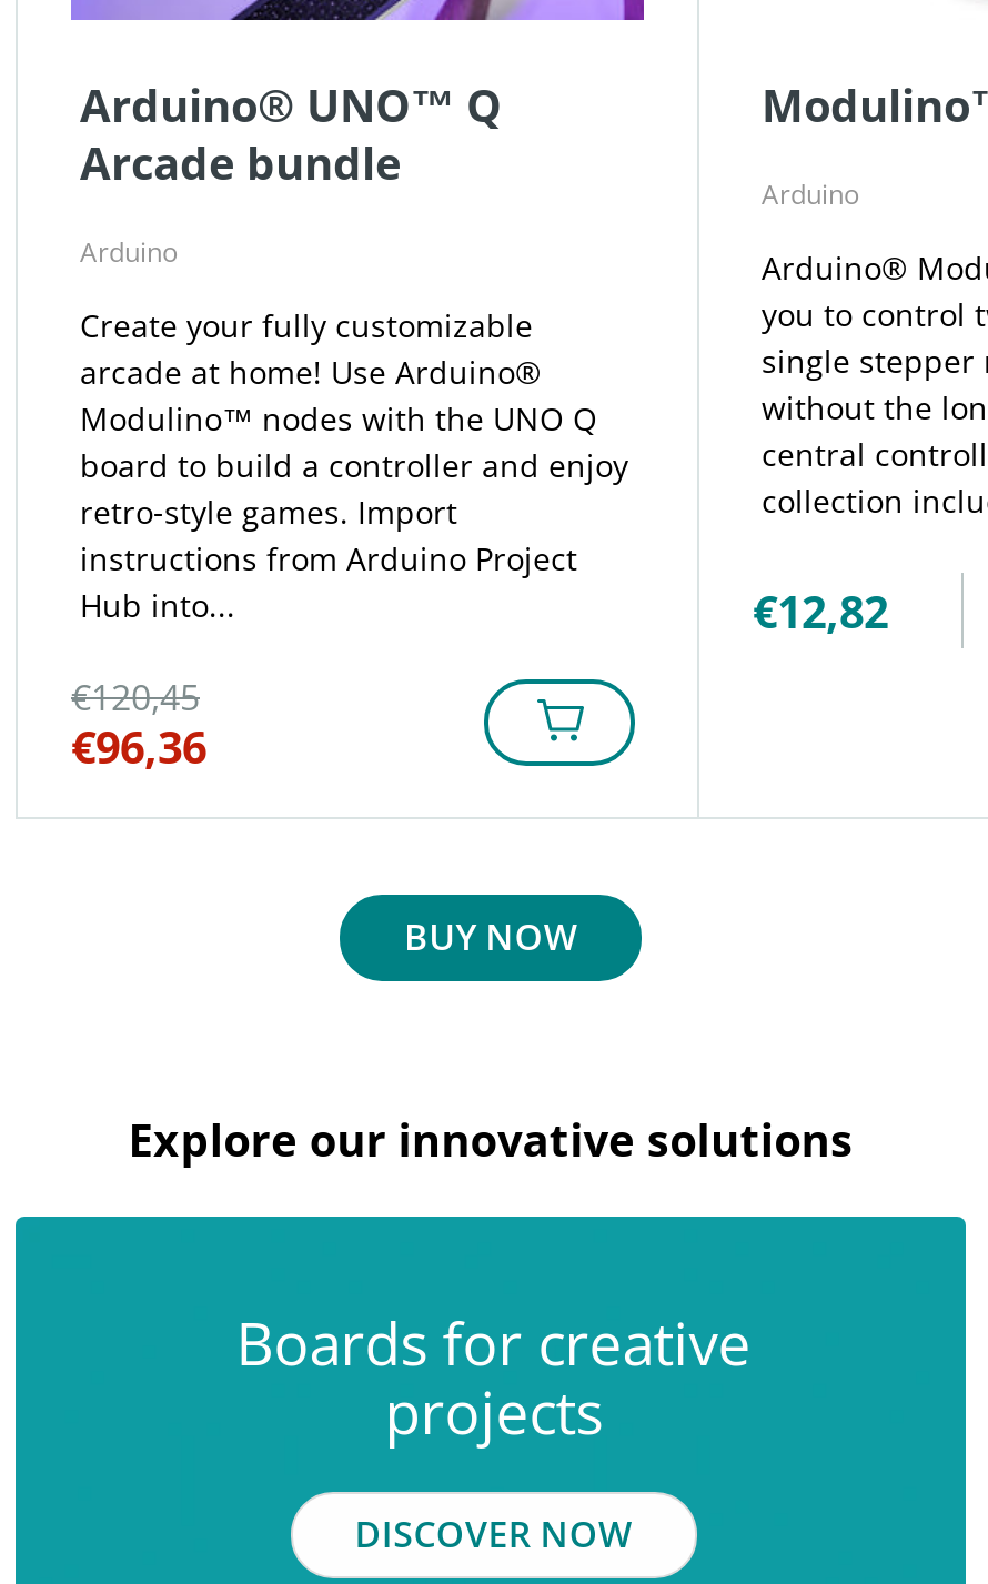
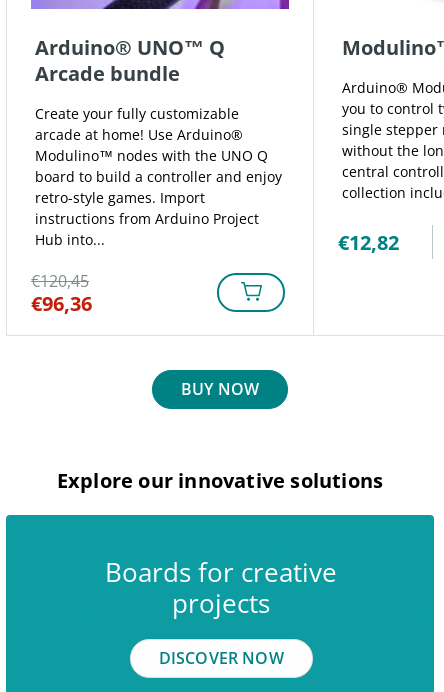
- Arduino

- Arduino
